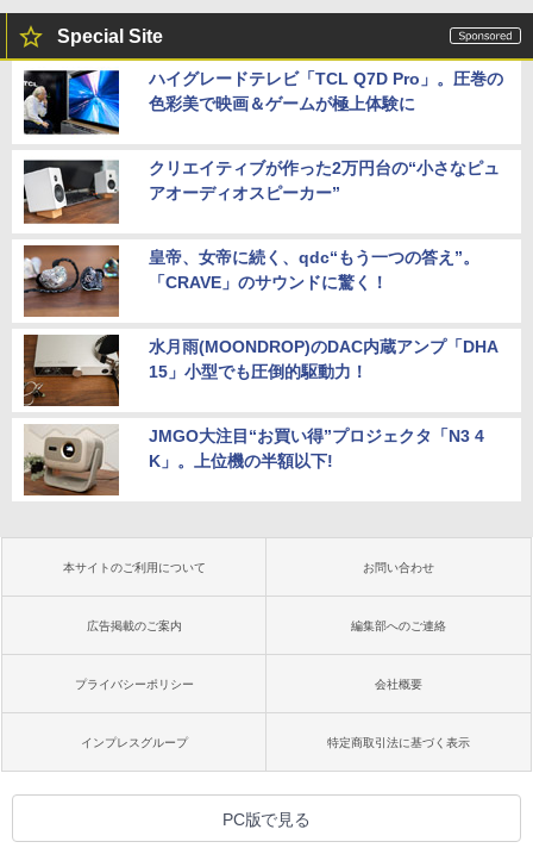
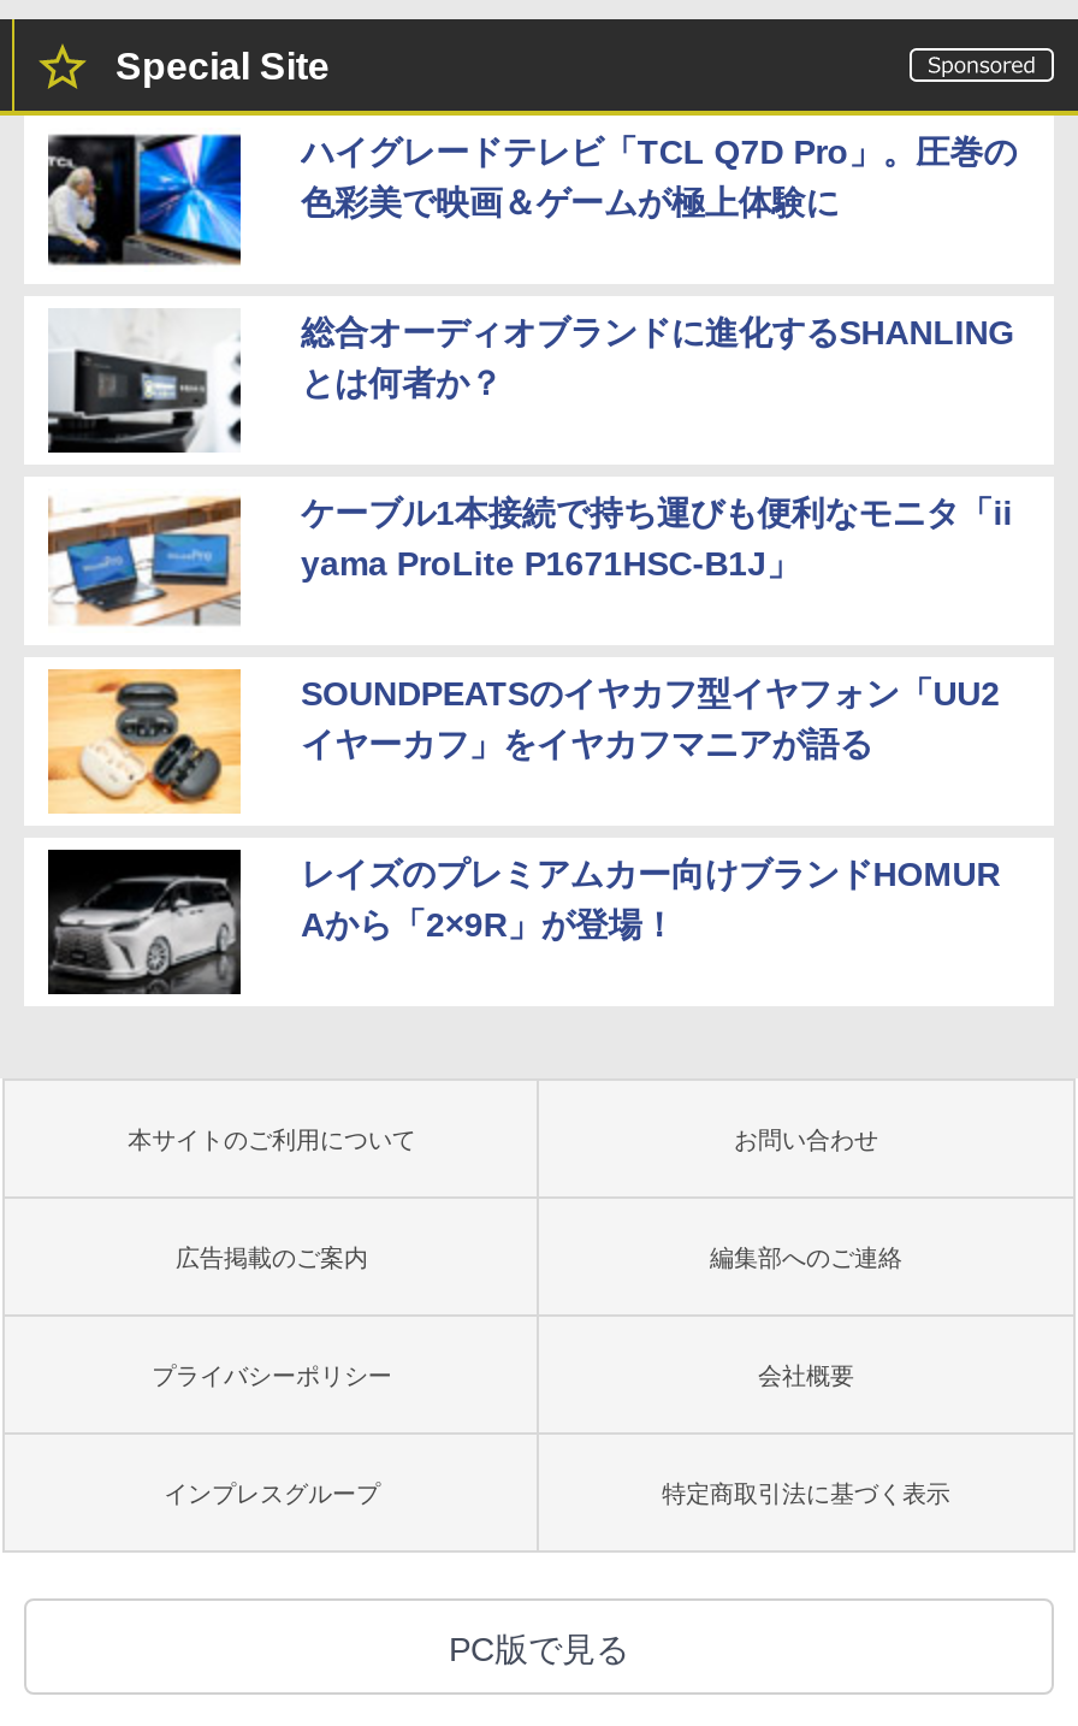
- [image]
- クリエイティブが作った2万円台の“小さなピュ
- アオーディオスピーカー”
+ [image]
+ 総合オーディオブランドに進化するSHANLING
+ とは何者か？

- [image]
- 皇帝、女帝に続く、qdc“もう一つの答え”。
- 「CRAVE」のサウンドに驚く！
+ [image]
+ ケーブル1本接続で持ち運びも便利なモニタ「ii
+ yama ProLite P1671HSC-B1J」

- [image]
- 水月雨(MOONDROP)のDAC内蔵アンプ「DHA
- 15」小型でも圧倒的駆動力！
+ [image]
+ SOUNDPEATSのイヤカフ型イヤフォン「UU2
+ イヤーカフ」をイヤカフマニアが語る

- [image]
- JMGO大注目“お買い得”プロジェクタ「N3 4
- K」。上位機の半額以下!
+ [image]
+ レイズのプレミアムカー向けブランドHOMUR
+ Aから「2×9R」が登場！
